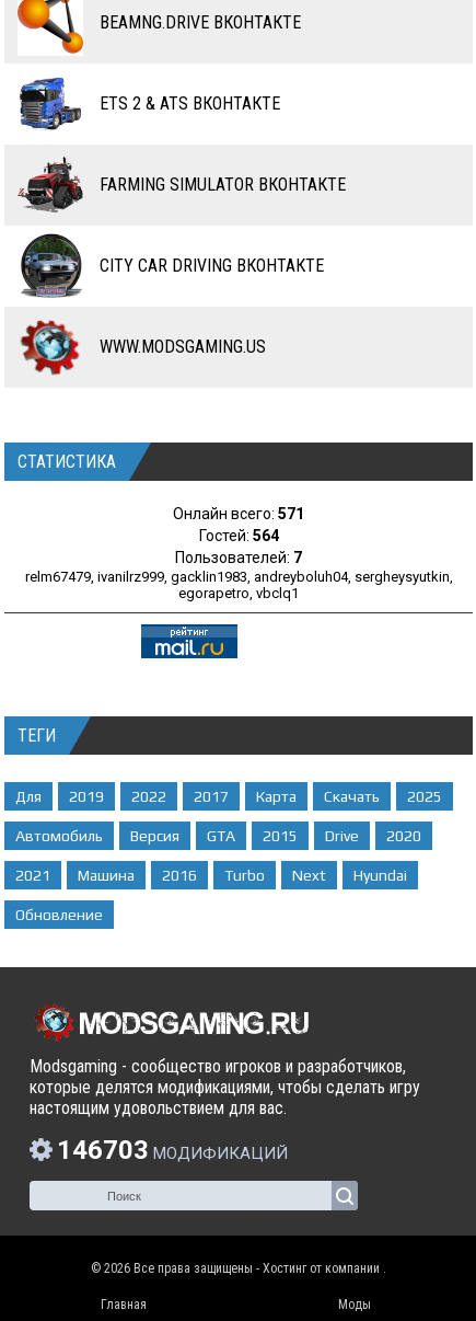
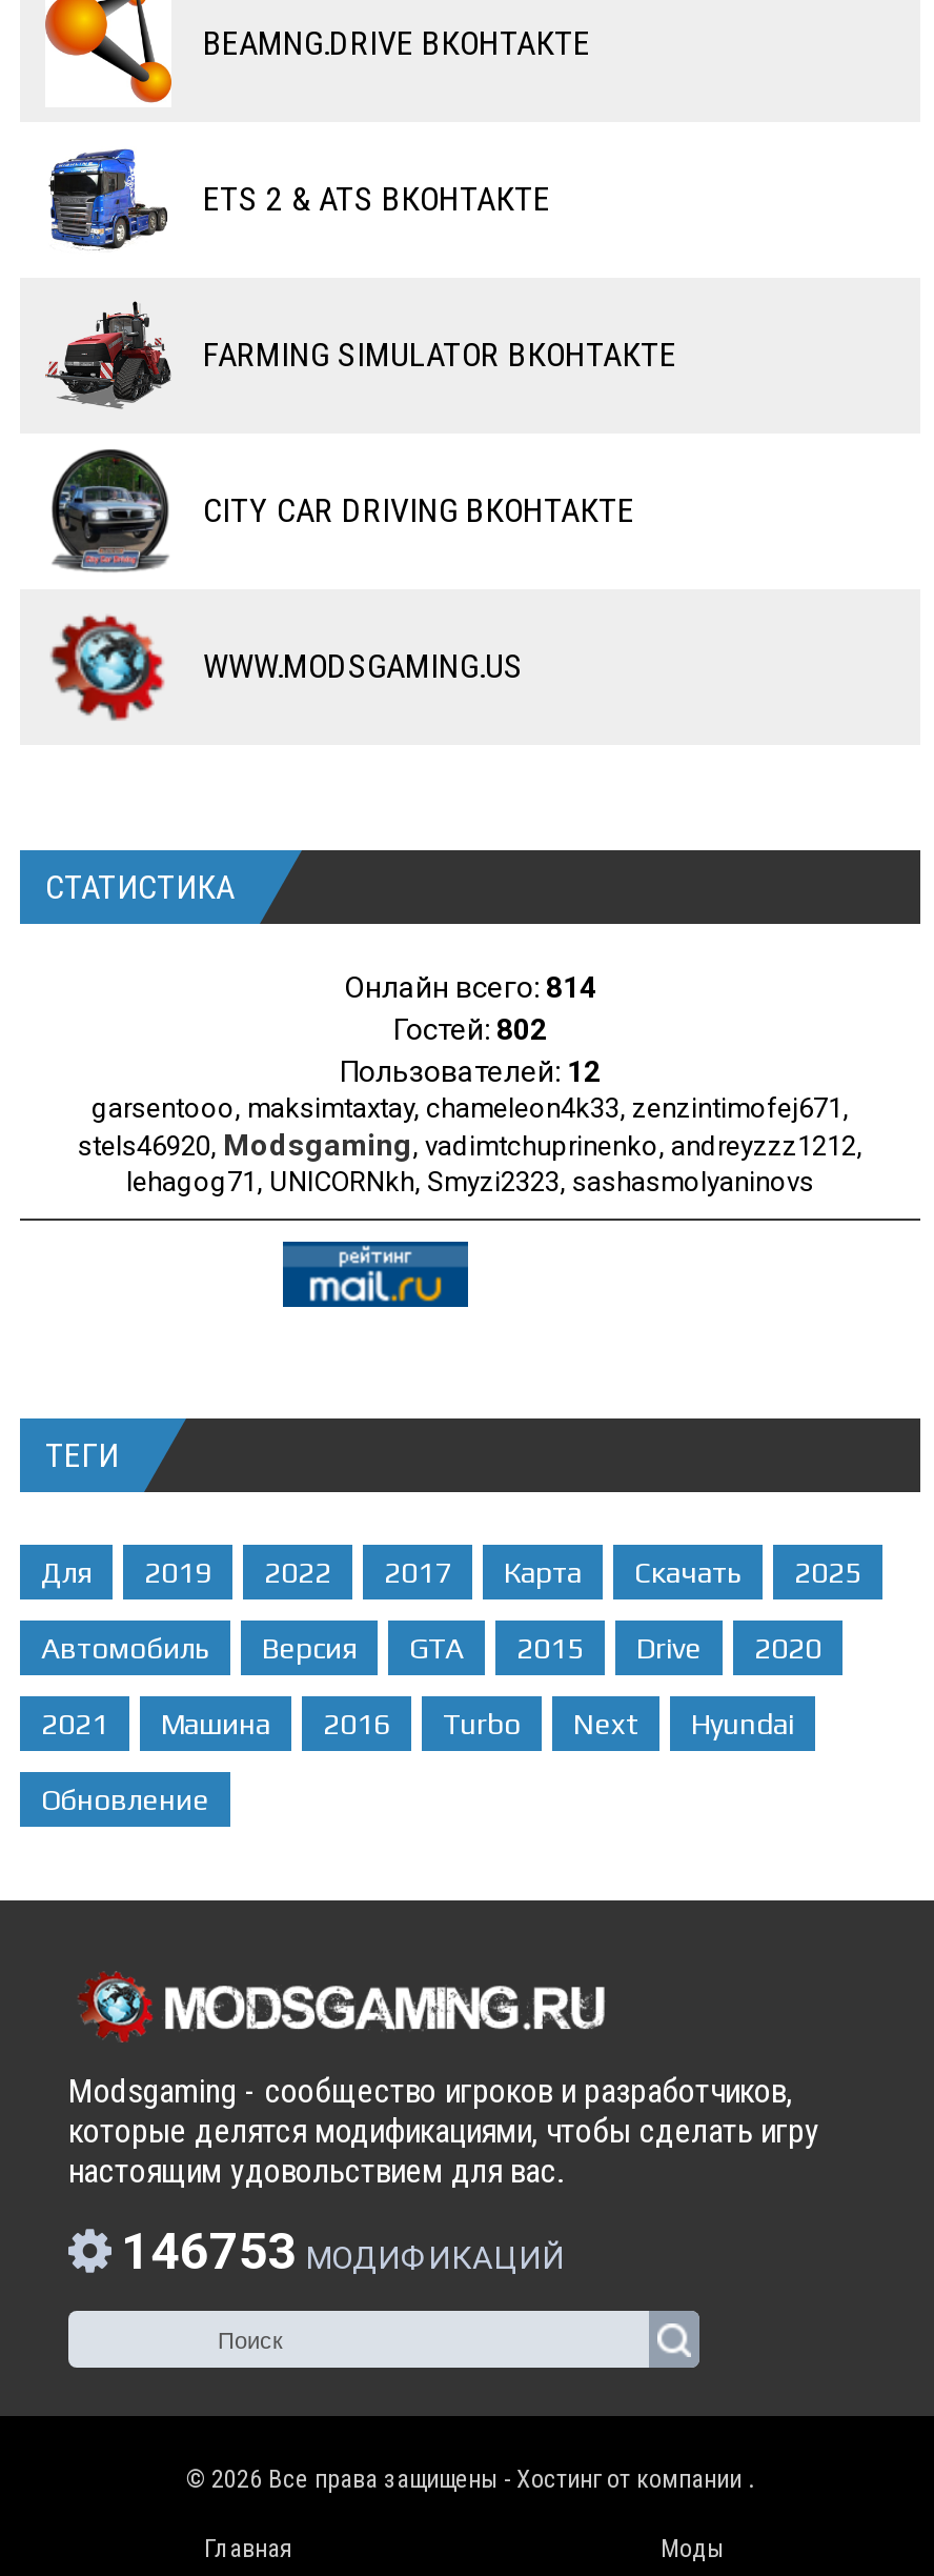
- Онлайн всего: 571
- Гостей: 564
- Пользователей: 7
- relm67479, ivanilrz999, gacklin1983, andreyboluh04, sergheysyutkin,
- egorapetro, vbclq1
+ Онлайн всего: 814
+ Гостей: 802
+ Пользователей: 12
+ garsentooo, maksimtaxtay, chameleon4k33, zenzintimofej671,
+ stels46920, Modsgaming, vadimtchuprinenko, andreyzzz1212,
+ lehagog71, UNICORNkh, Smyzi2323, sashasmolyaninovs

- 146703 МОДИФИКАЦИЙ
+ 146753 МОДИФИКАЦИЙ
